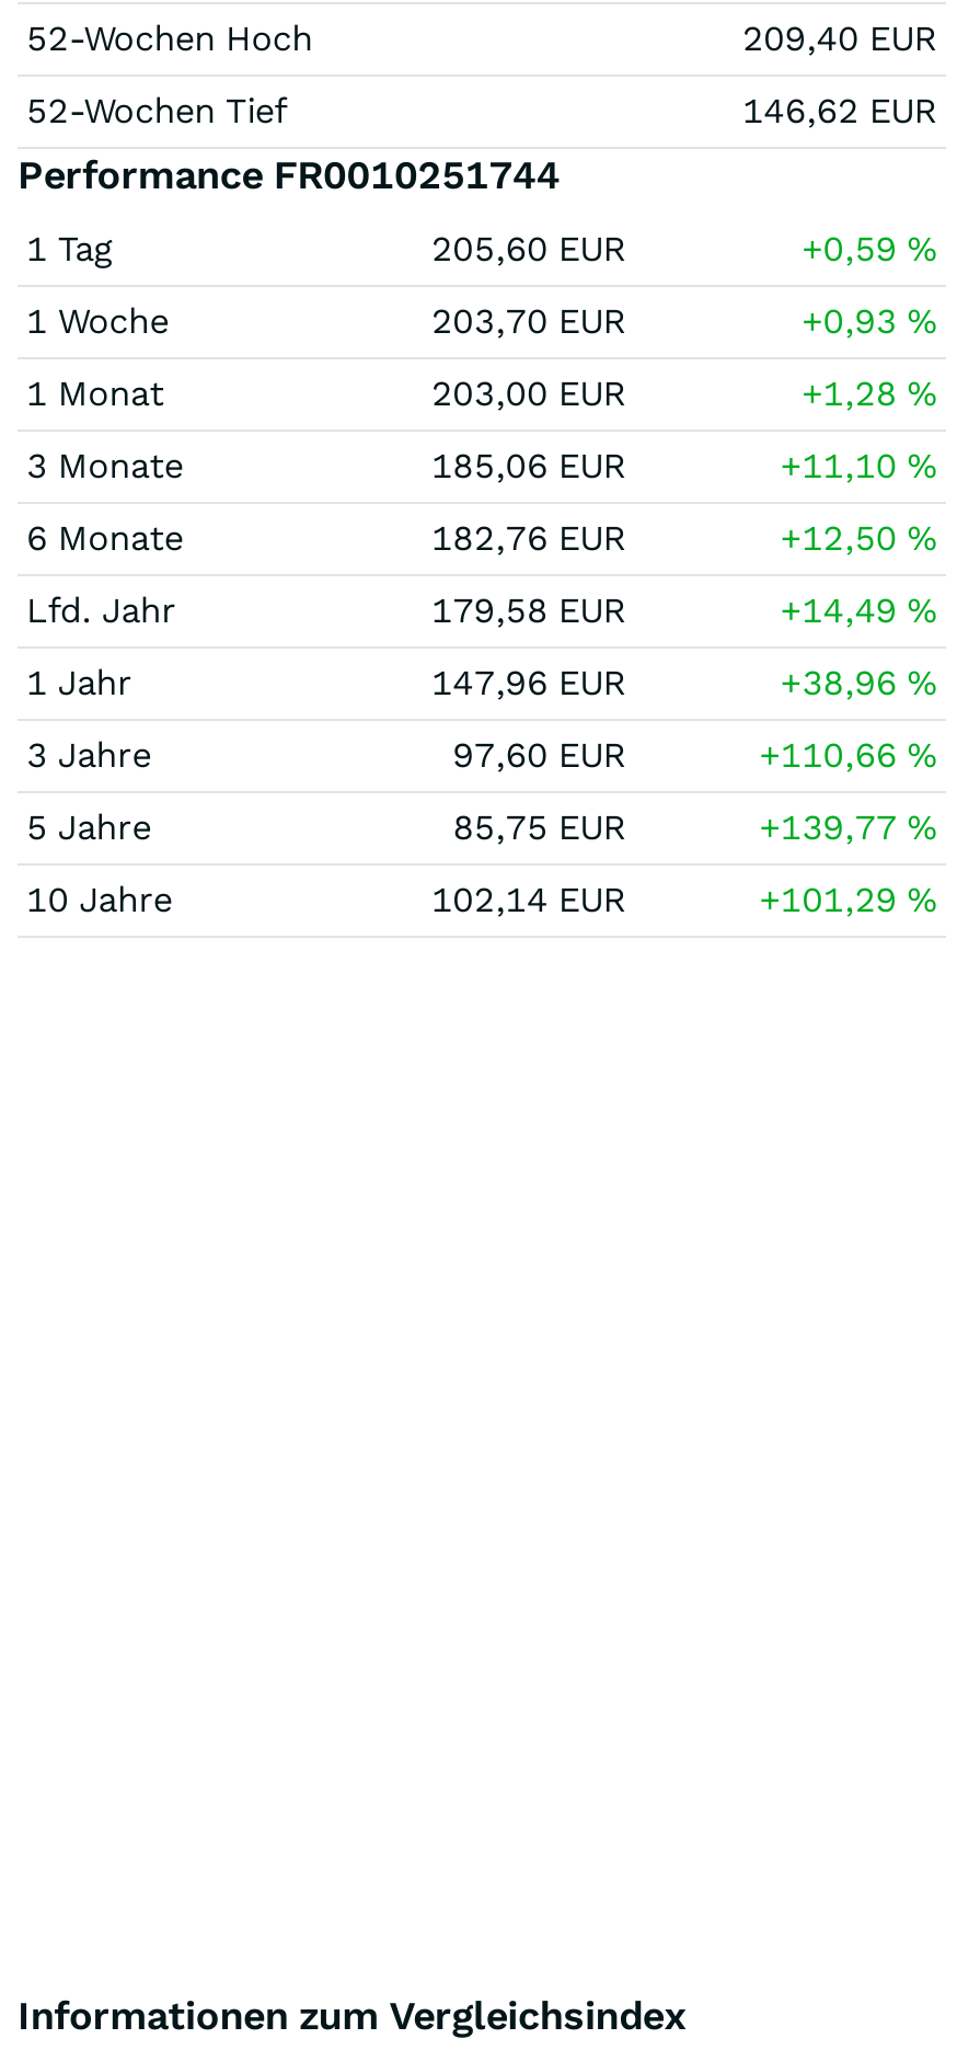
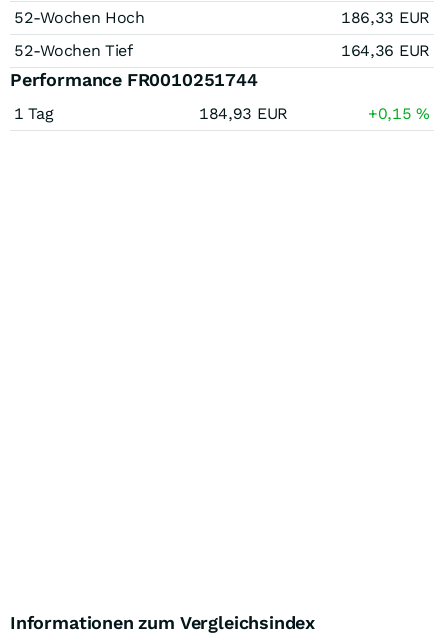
- 209,40 EUR
+ 186,33 EUR

- 146,62 EUR
+ 164,36 EUR

- 205,60 EUR
- +0,59%
- 1 Woche
- 203,70 EUR
- +0,93%
- 1 Monat
- 203,00 EUR
- +1,28%
- 3 Monate
- 185,06 EUR
- +11,10%
- 6 Monate
- 182,76 EUR
- +12,50%
- Lfd. Jahr
- 179,58 EUR
- +14,49%
- 1 Jahr
- 147,96 EUR
- +38,96%
- 3 Jahre
- 97,60 EUR
- +110,66%
- 5 Jahre
- 85,75 EUR
- +139,77%
- 10 Jahre
- 102,14 EUR
- +101,29%
+ 184,93 EUR
+ +0,15%
